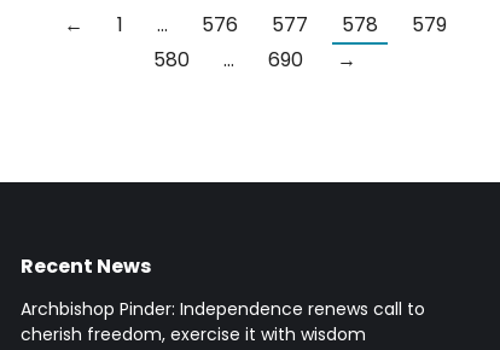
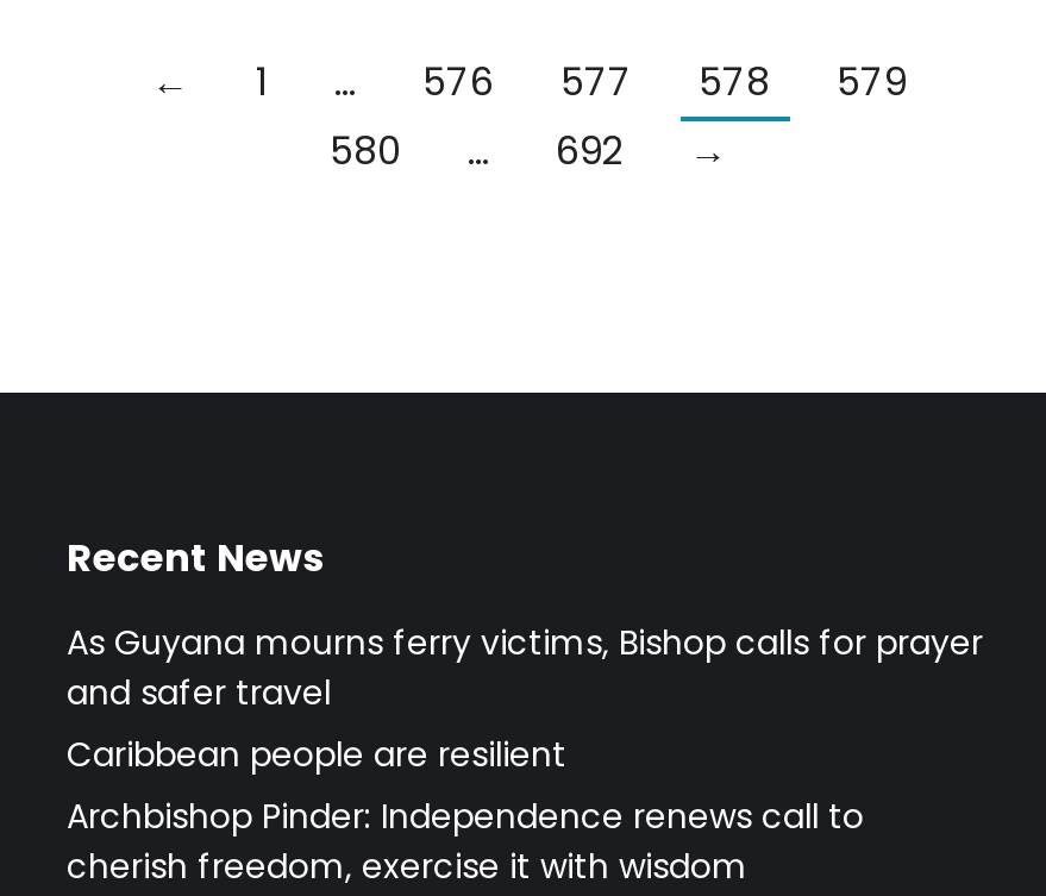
- 690
+ 692

+ As Guyana mourns ferry victims, Bishop calls for prayer
+ and safer travel
+ Caribbean people are resilient
